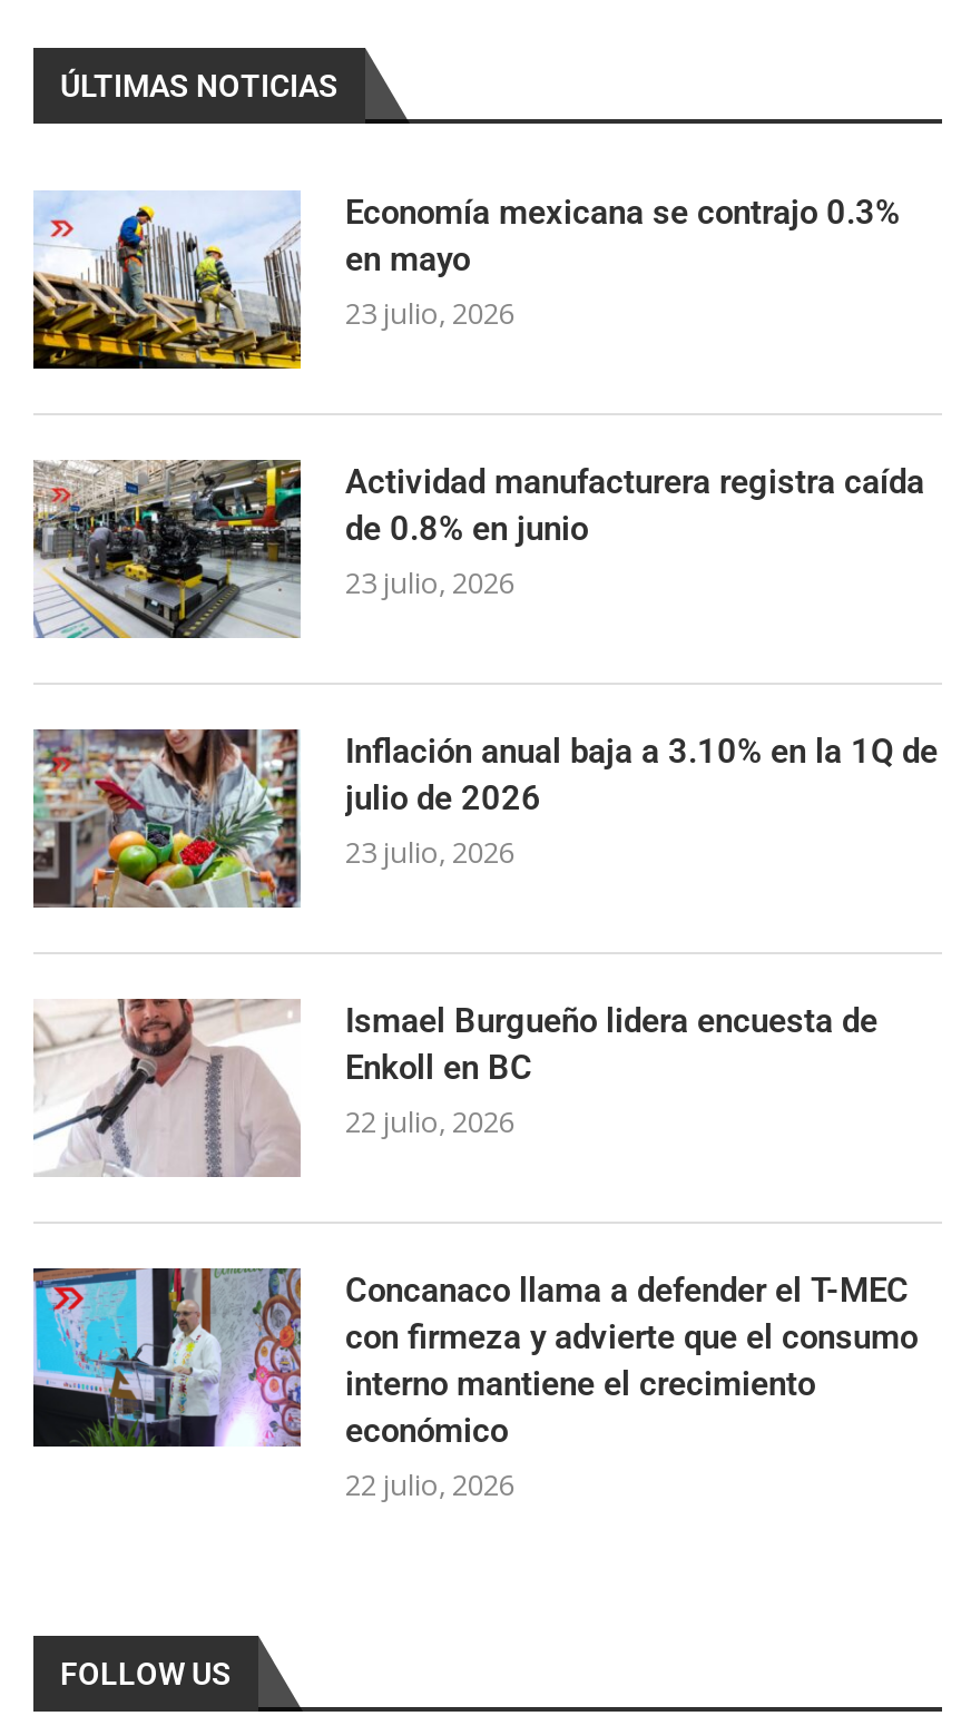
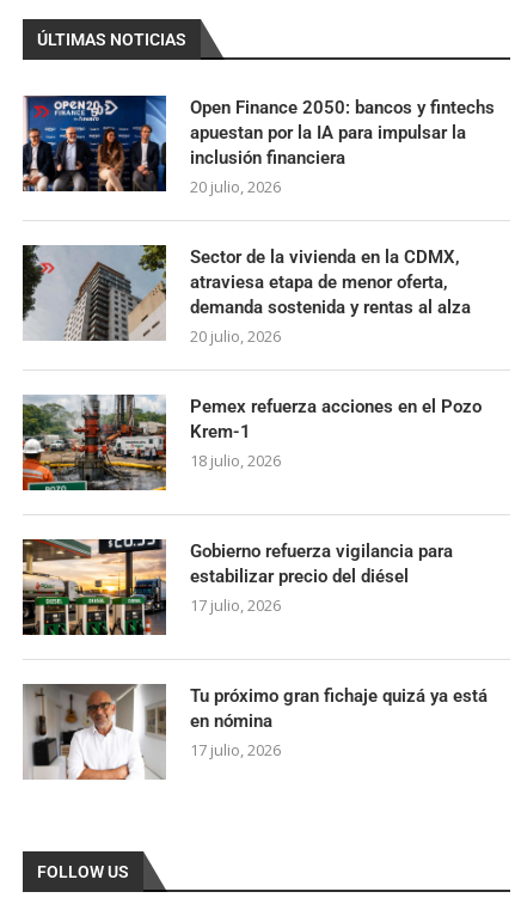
- [image]
- Economía mexicana se contrajo 0.3%
- en mayo
- 23 julio, 2026
+ [image]
+ Open Finance 2050: bancos y fintechs
+ apuestan por la IA para impulsar la
+ inclusión financiera
+ 20 julio, 2026

- [image]
- Actividad manufacturera registra caída
- de 0.8% en junio
- 23 julio, 2026
+ [image]
+ Sector de la vivienda en la CDMX,
+ atraviesa etapa de menor oferta,
+ demanda sostenida y rentas al alza
+ 20 julio, 2026

- [image]
- Inflación anual baja a 3.10% en la 1Q de
- julio de 2026
- 23 julio, 2026
+ [image]
+ Pemex refuerza acciones en el Pozo
+ Krem-1
+ 18 julio, 2026

- [image]
- Ismael Burgueño lidera encuesta de
- Enkoll en BC
- 22 julio, 2026
+ [image]
+ Gobierno refuerza vigilancia para
+ estabilizar precio del diésel
+ 17 julio, 2026

- [image]
- Concanaco llama a defender el T-MEC
- con firmeza y advierte que el consumo
- interno mantiene el crecimiento
- económico
- 22 julio, 2026
+ [image]
+ Tu próximo gran fichaje quizá ya está
+ en nómina
+ 17 julio, 2026
